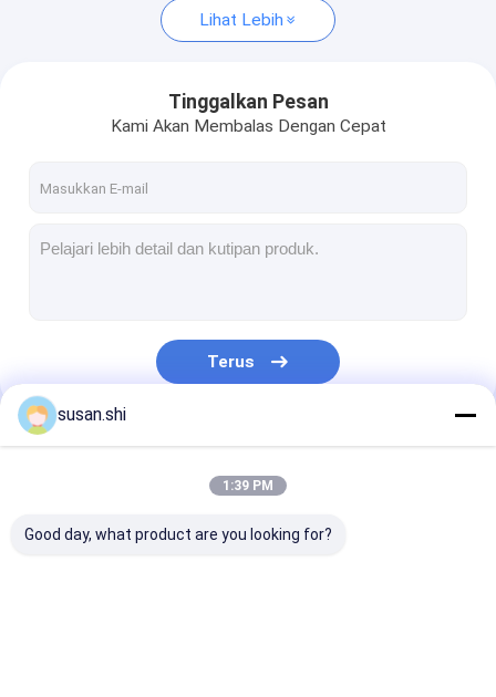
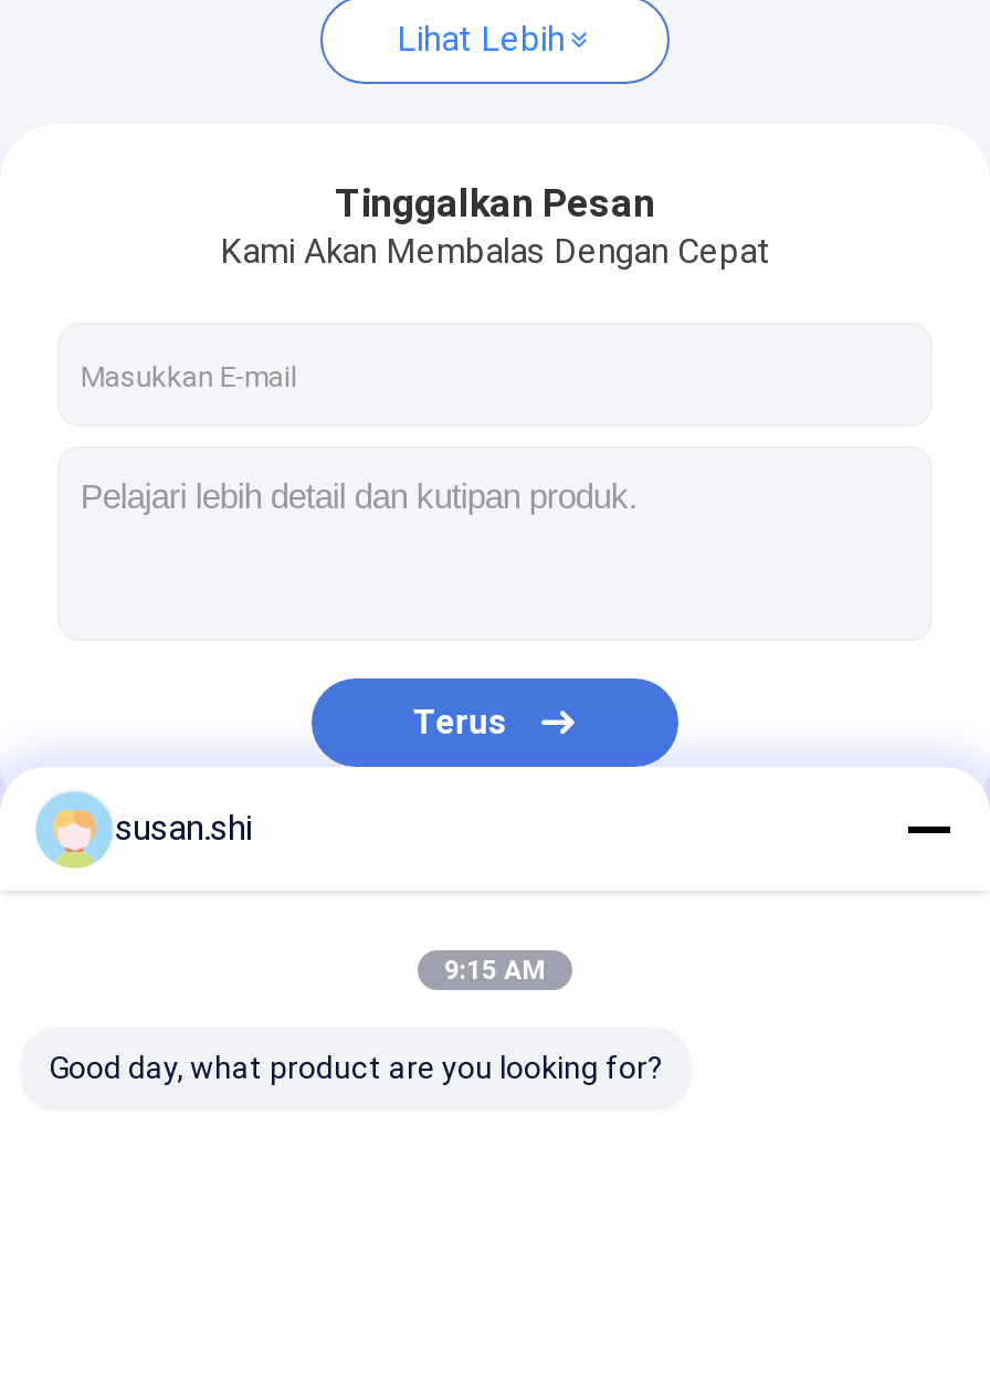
- 1:39 PM
+ 9:15 AM
